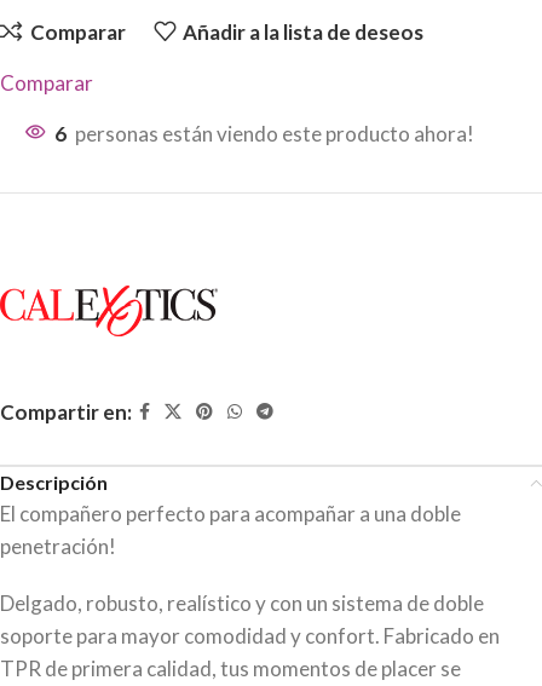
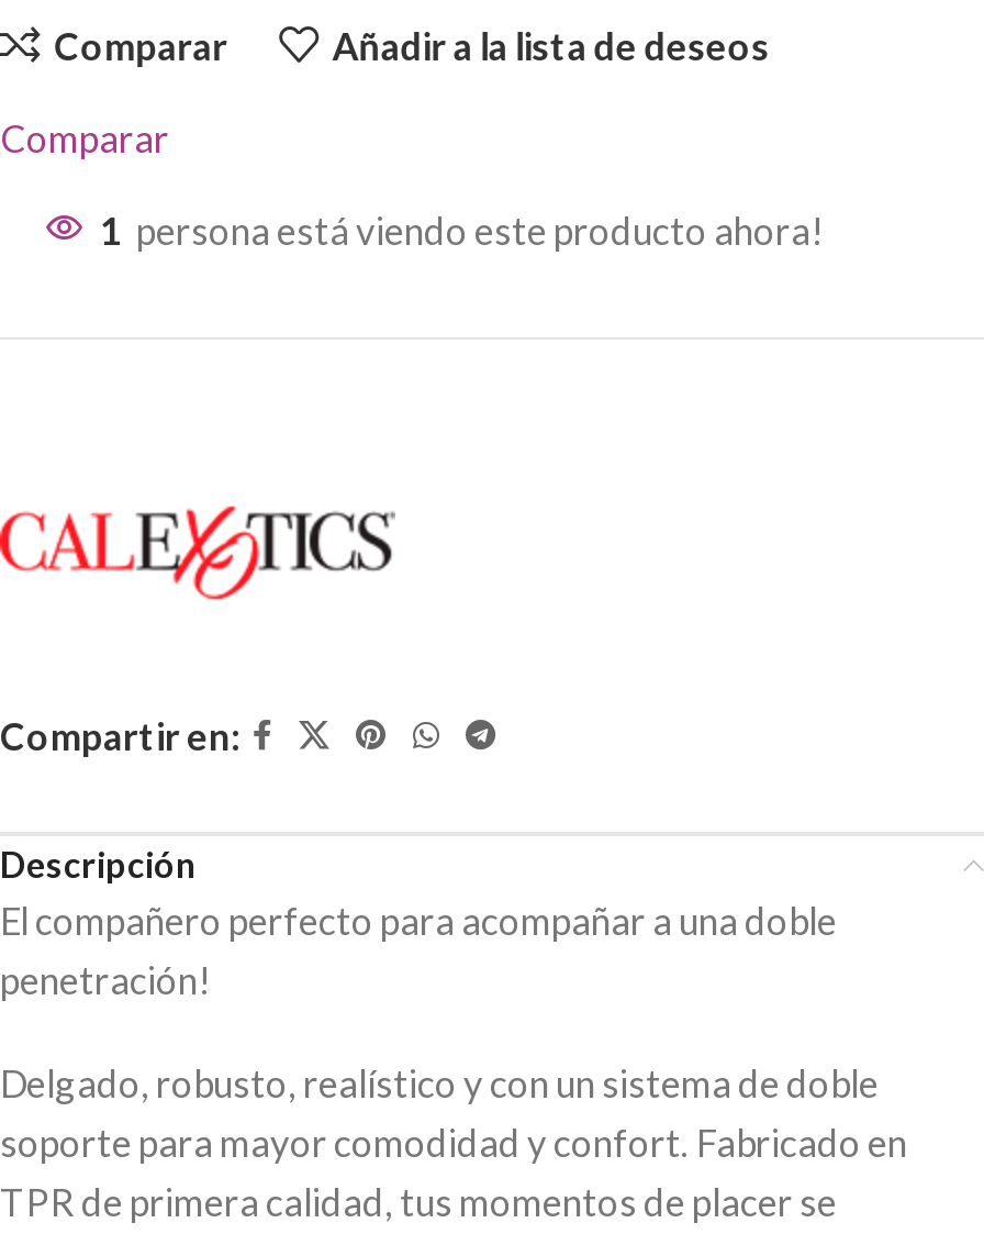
- 6 personas están viendo este producto ahora!
+ 1 persona está viendo este producto ahora!
